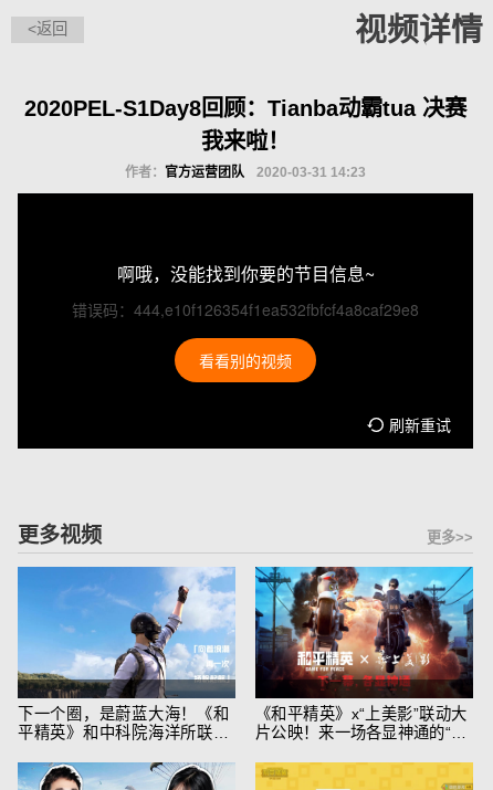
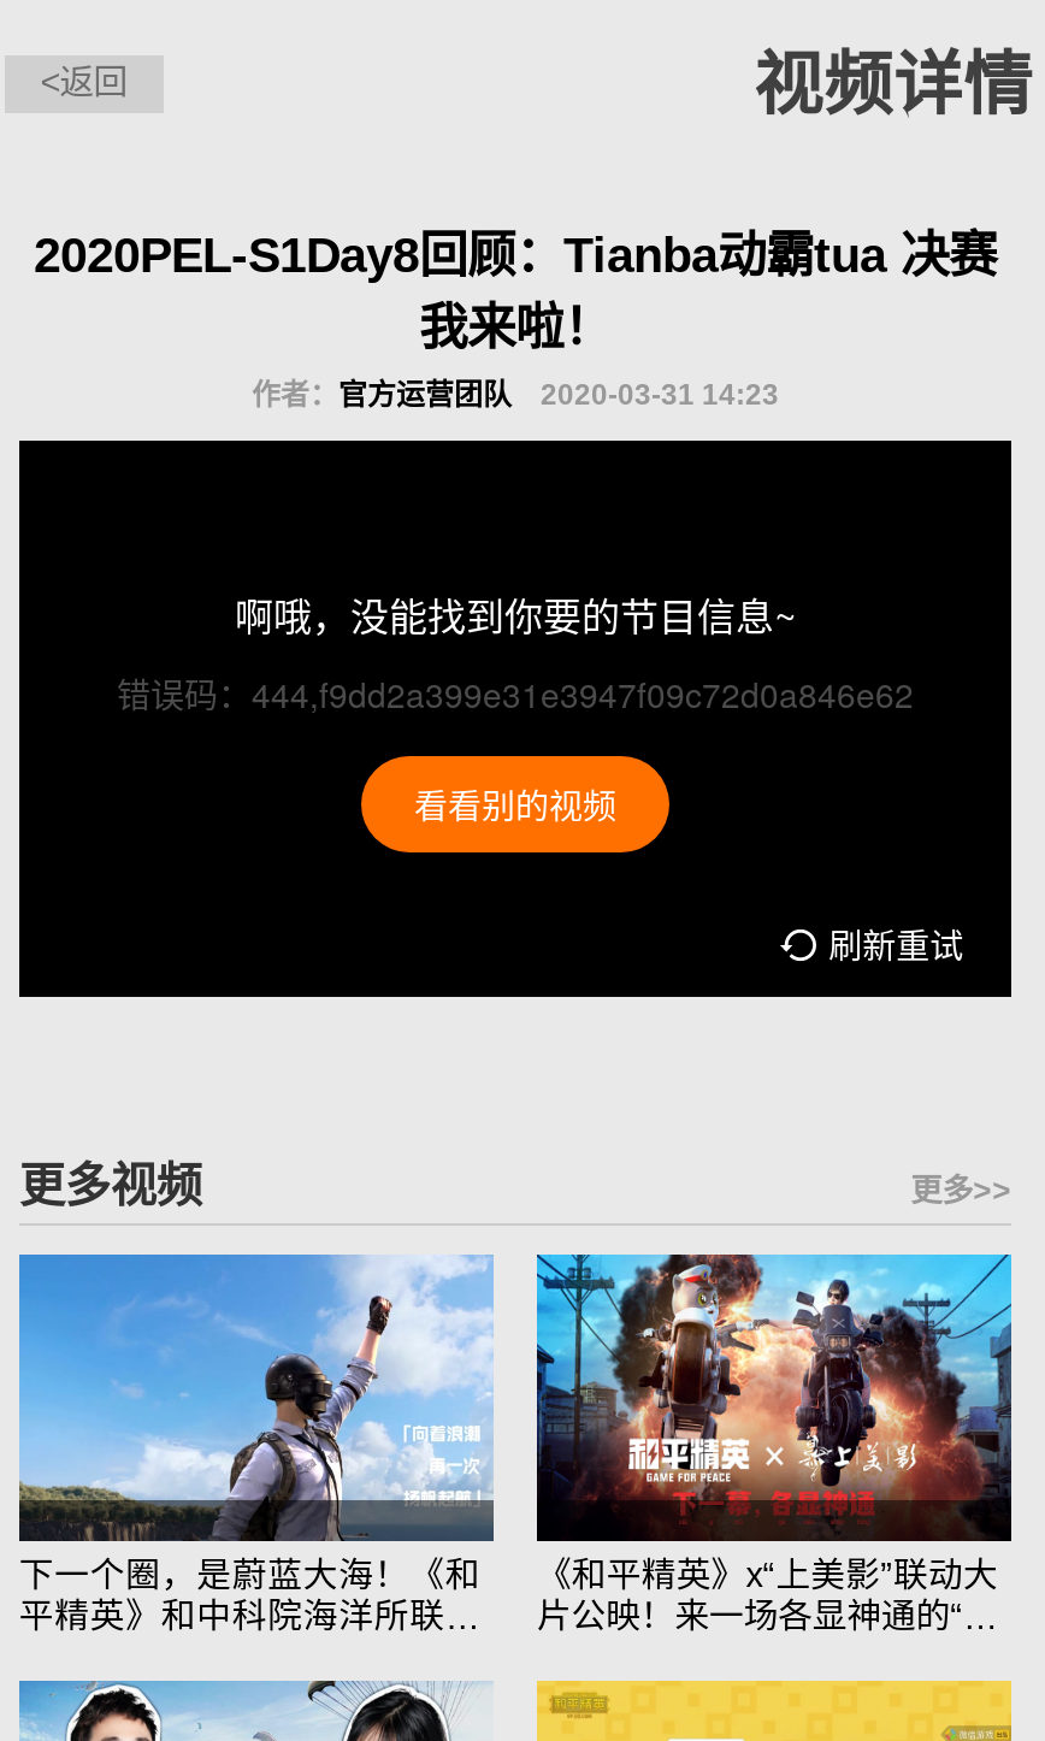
- 错误码：444,e10f126354f1ea532fbfcf4a8caf29e8
+ 错误码：444,f9dd2a399e31e3947f09c72d0a846e62
